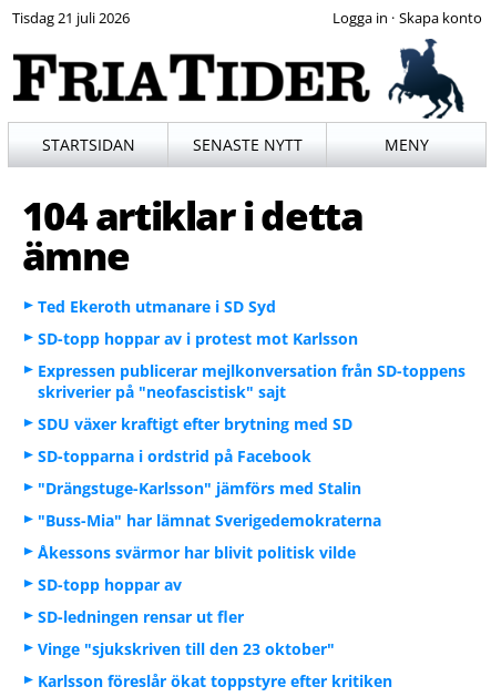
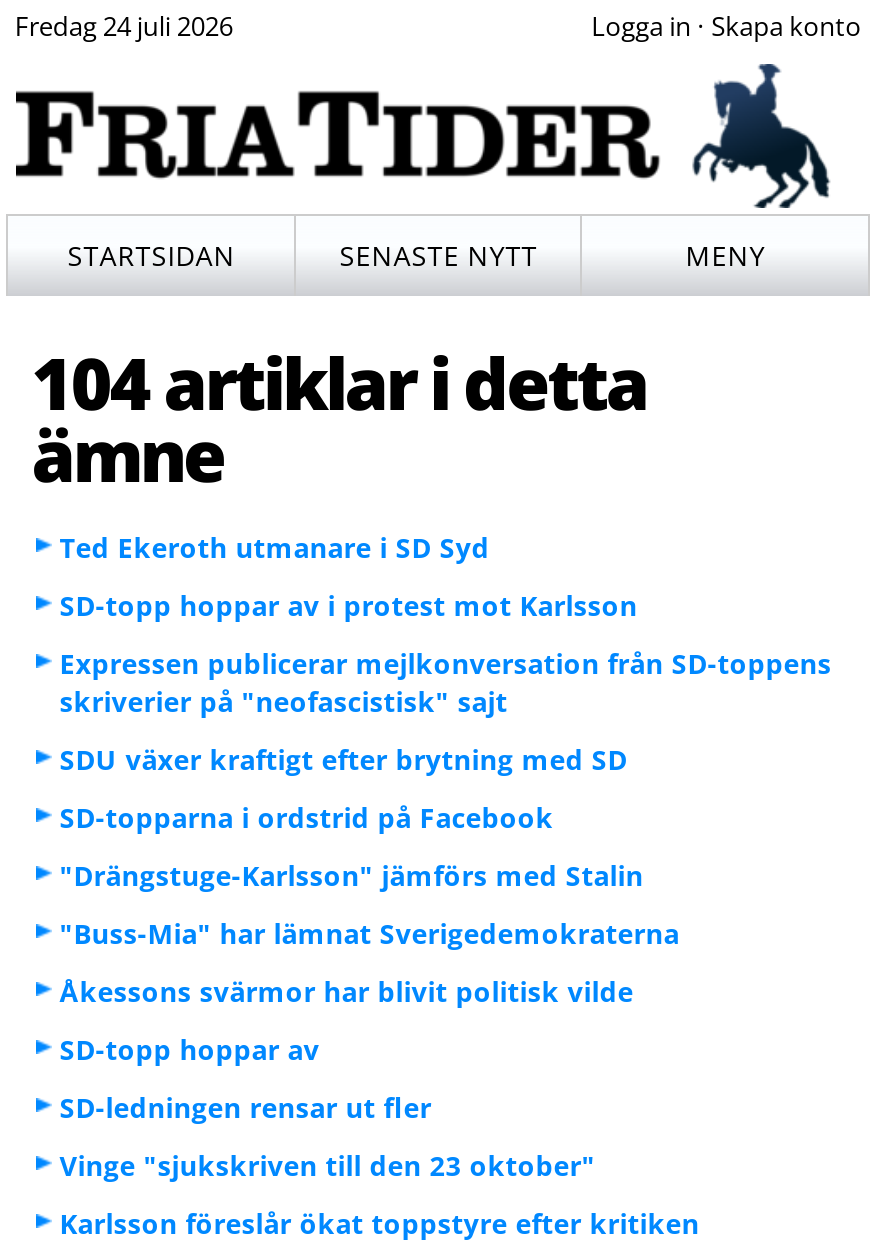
- Tisdag 21 juli 2026
+ Fredag 24 juli 2026
